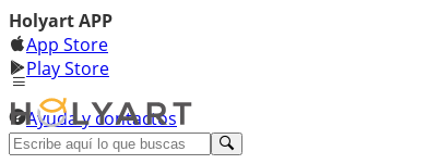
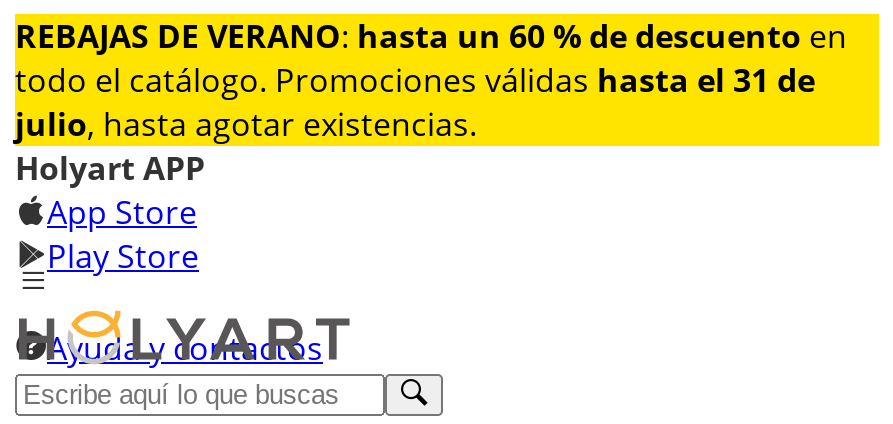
+ [image]
+ REBAJAS DE VERANO: hasta un 60 % de descuento en
+ todo el catálogo. Promociones válidas hasta el 31 de
+ julio, hasta agotar existencias.
